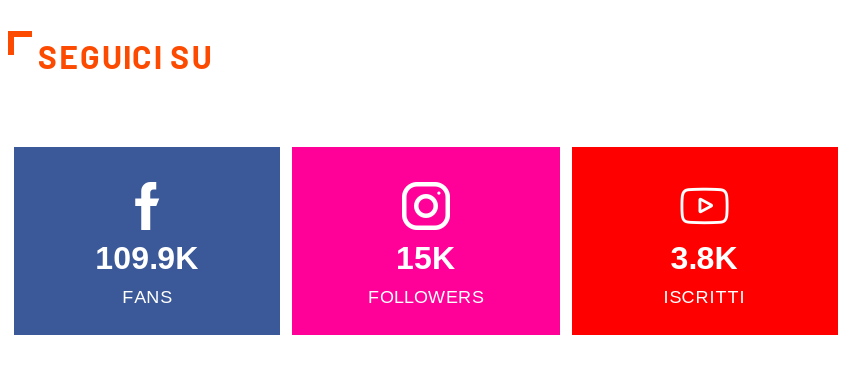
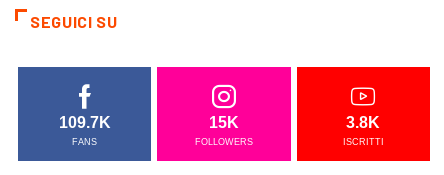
- 109.9K
+ 109.7K
